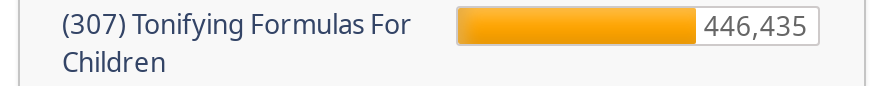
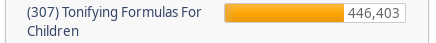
- 446,435
+ 446,403
